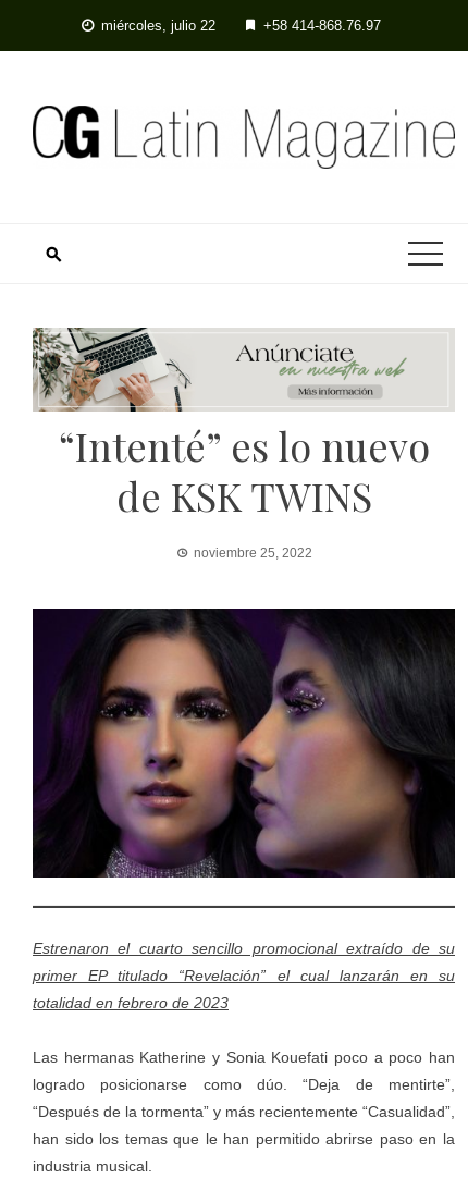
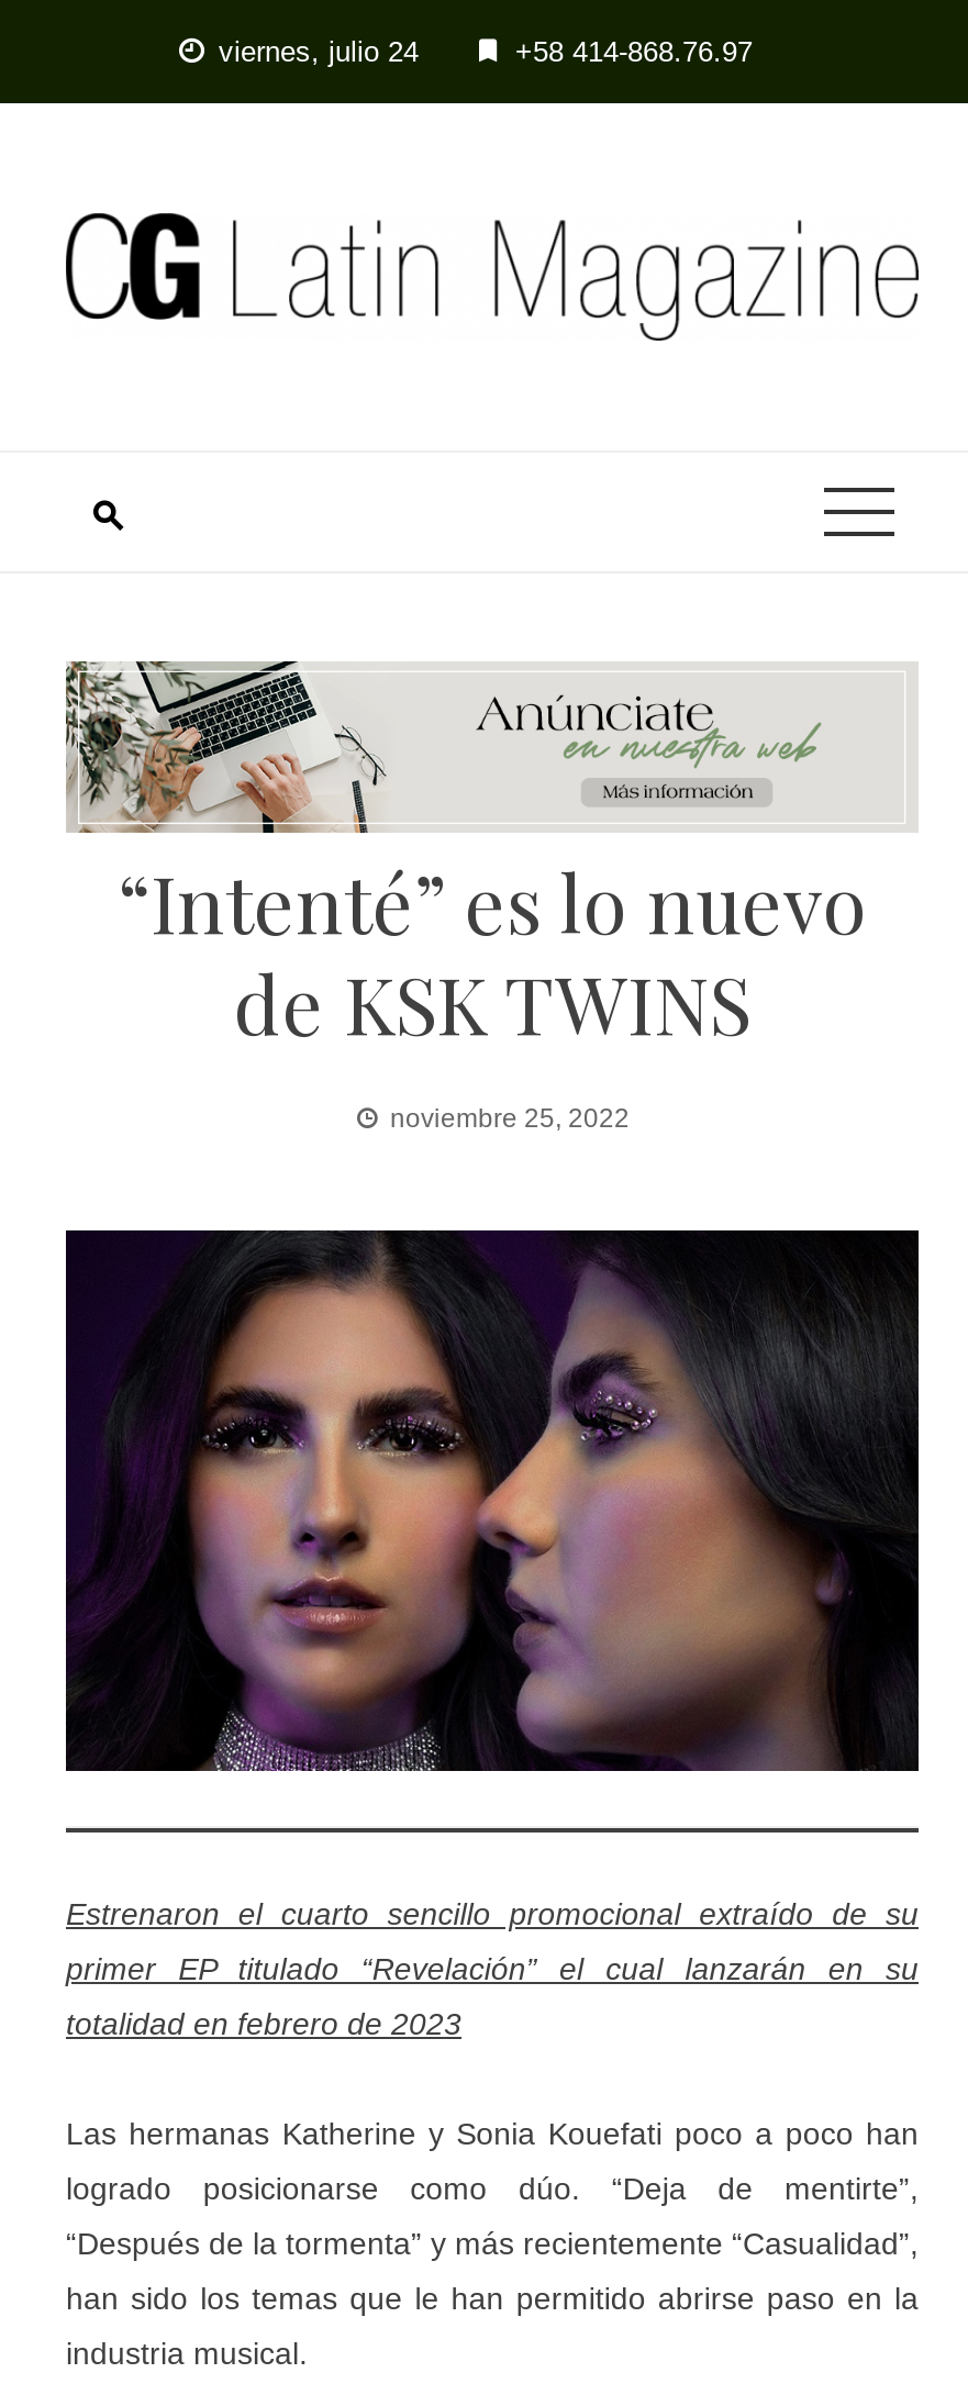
- miércoles, julio 22
+ viernes, julio 24
